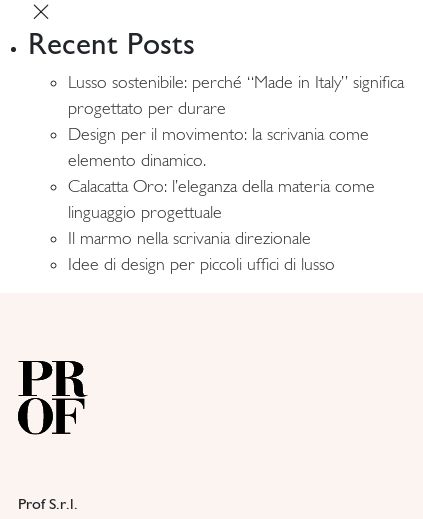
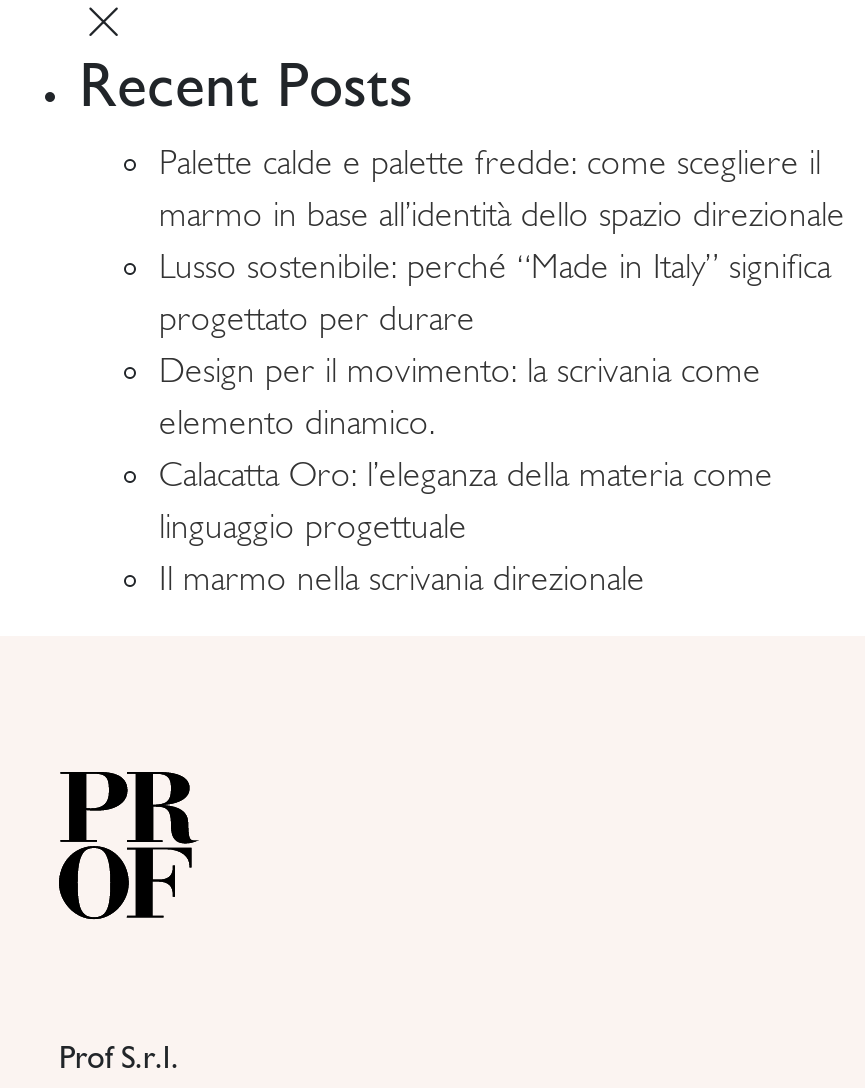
+ Palette calde e palette fredde: come scegliere il
+ marmo in base all’identità dello spazio direzionale

moved down: Lusso sostenibile: perché “Made in Italy” significa | progettato per durare | Design per il movimento: la scrivania come | elemento dinamico. | Calacatta Oro: l’eleganza della materia come | linguaggio progettuale | Il marmo nella scrivania direzionale

- Idee di design per piccoli uffici di lusso
